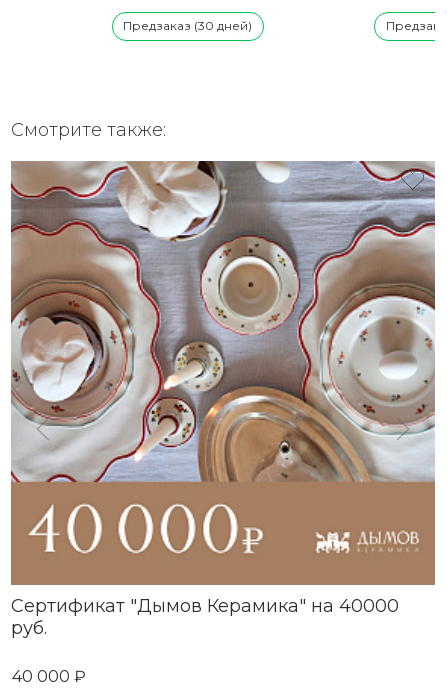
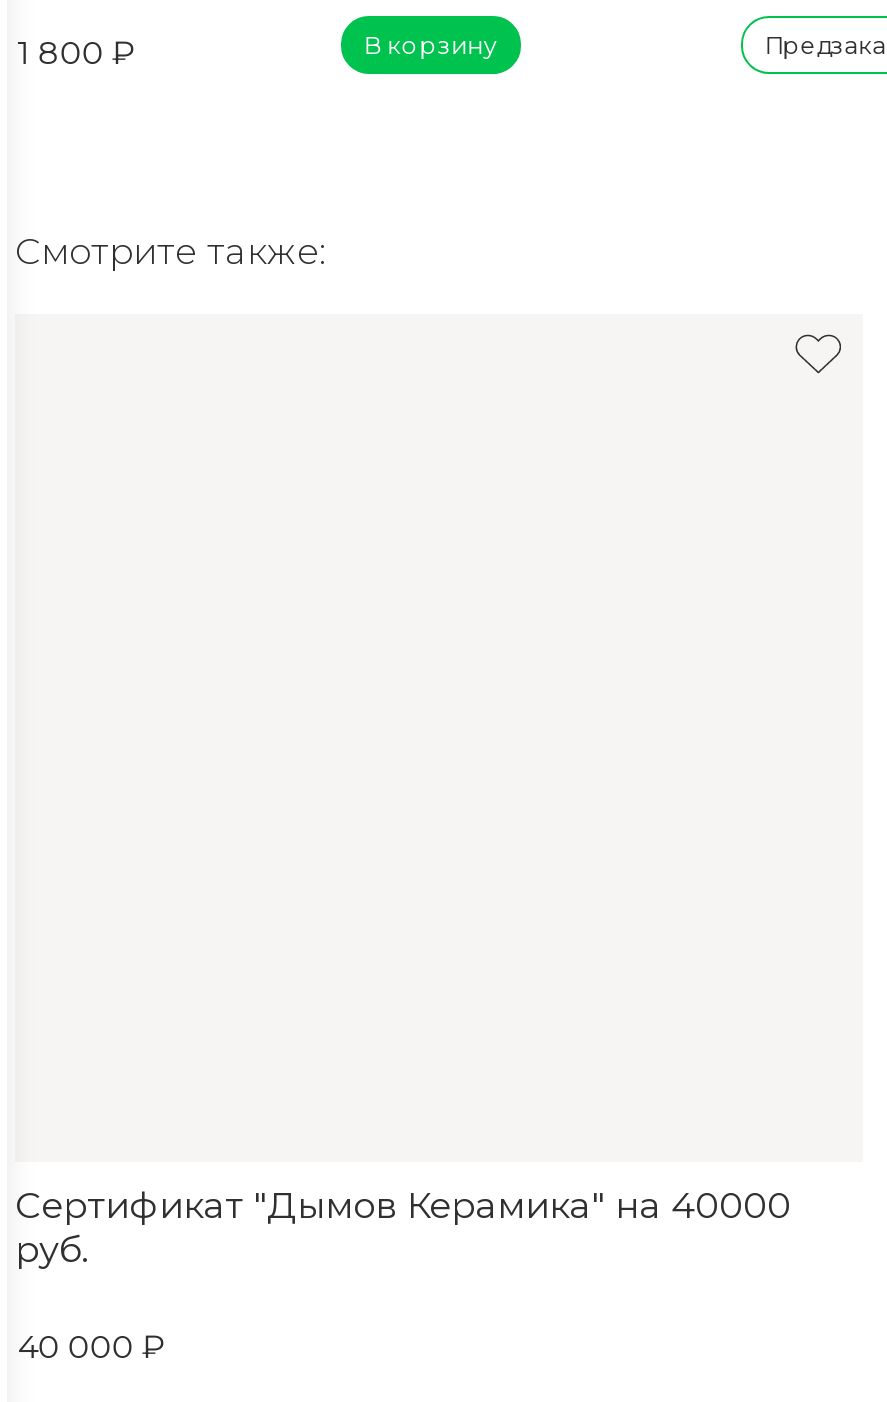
- Предзаказ (30 дней)
+ 1 800 ₽
+ В корзину

- [image]
